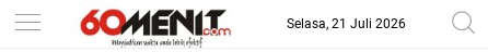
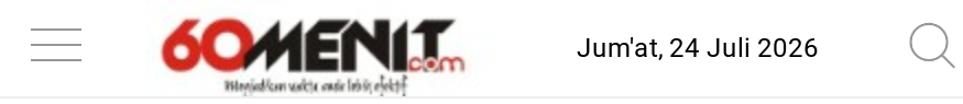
- Selasa, 21 Juli 2026
+ Jum'at, 24 Juli 2026
